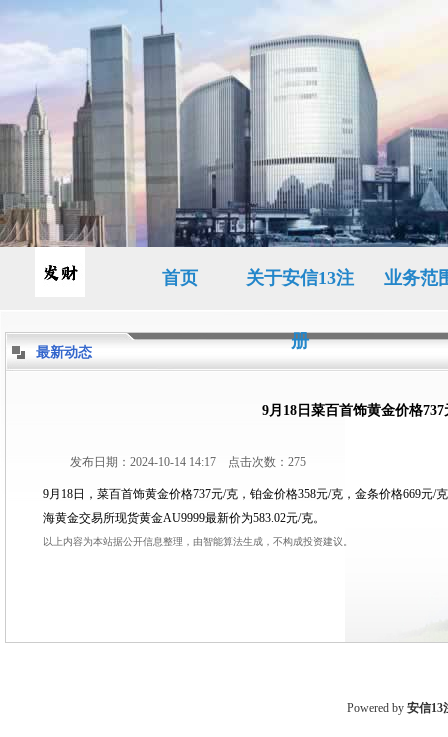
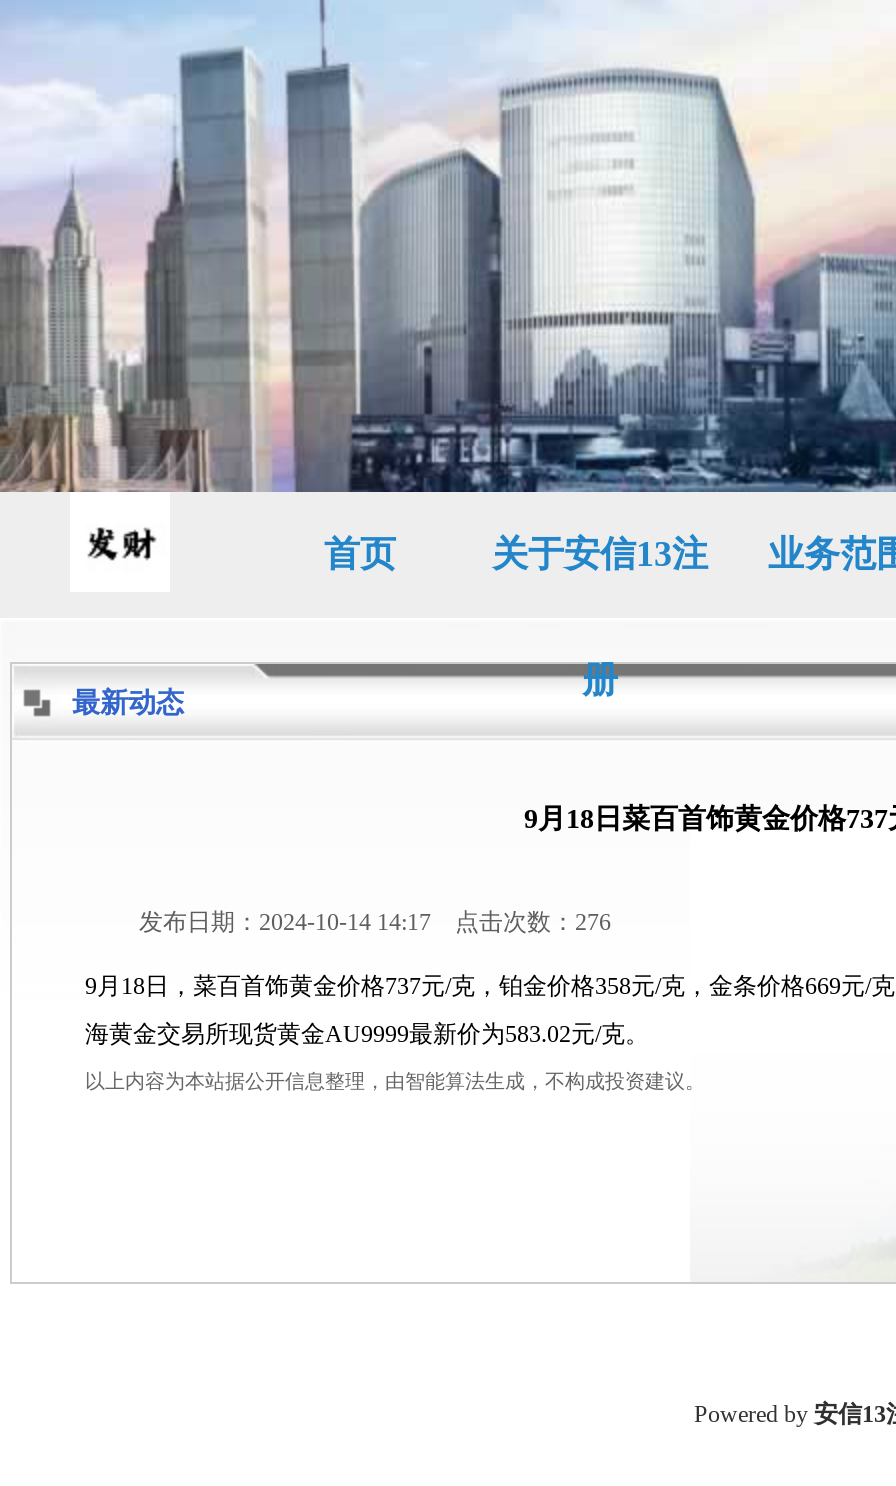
- 发布日期：2024-10-14 14:17 点击次数：275
+ 发布日期：2024-10-14 14:17 点击次数：276
